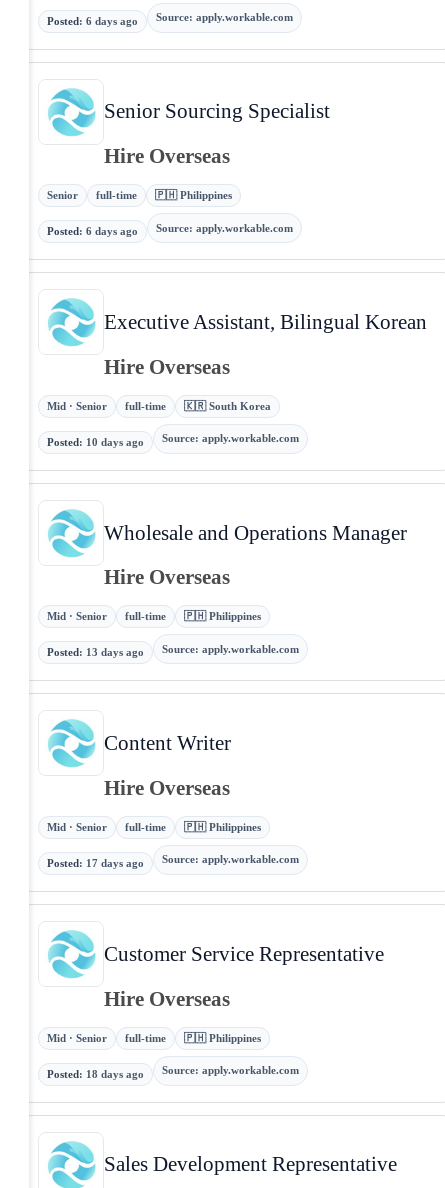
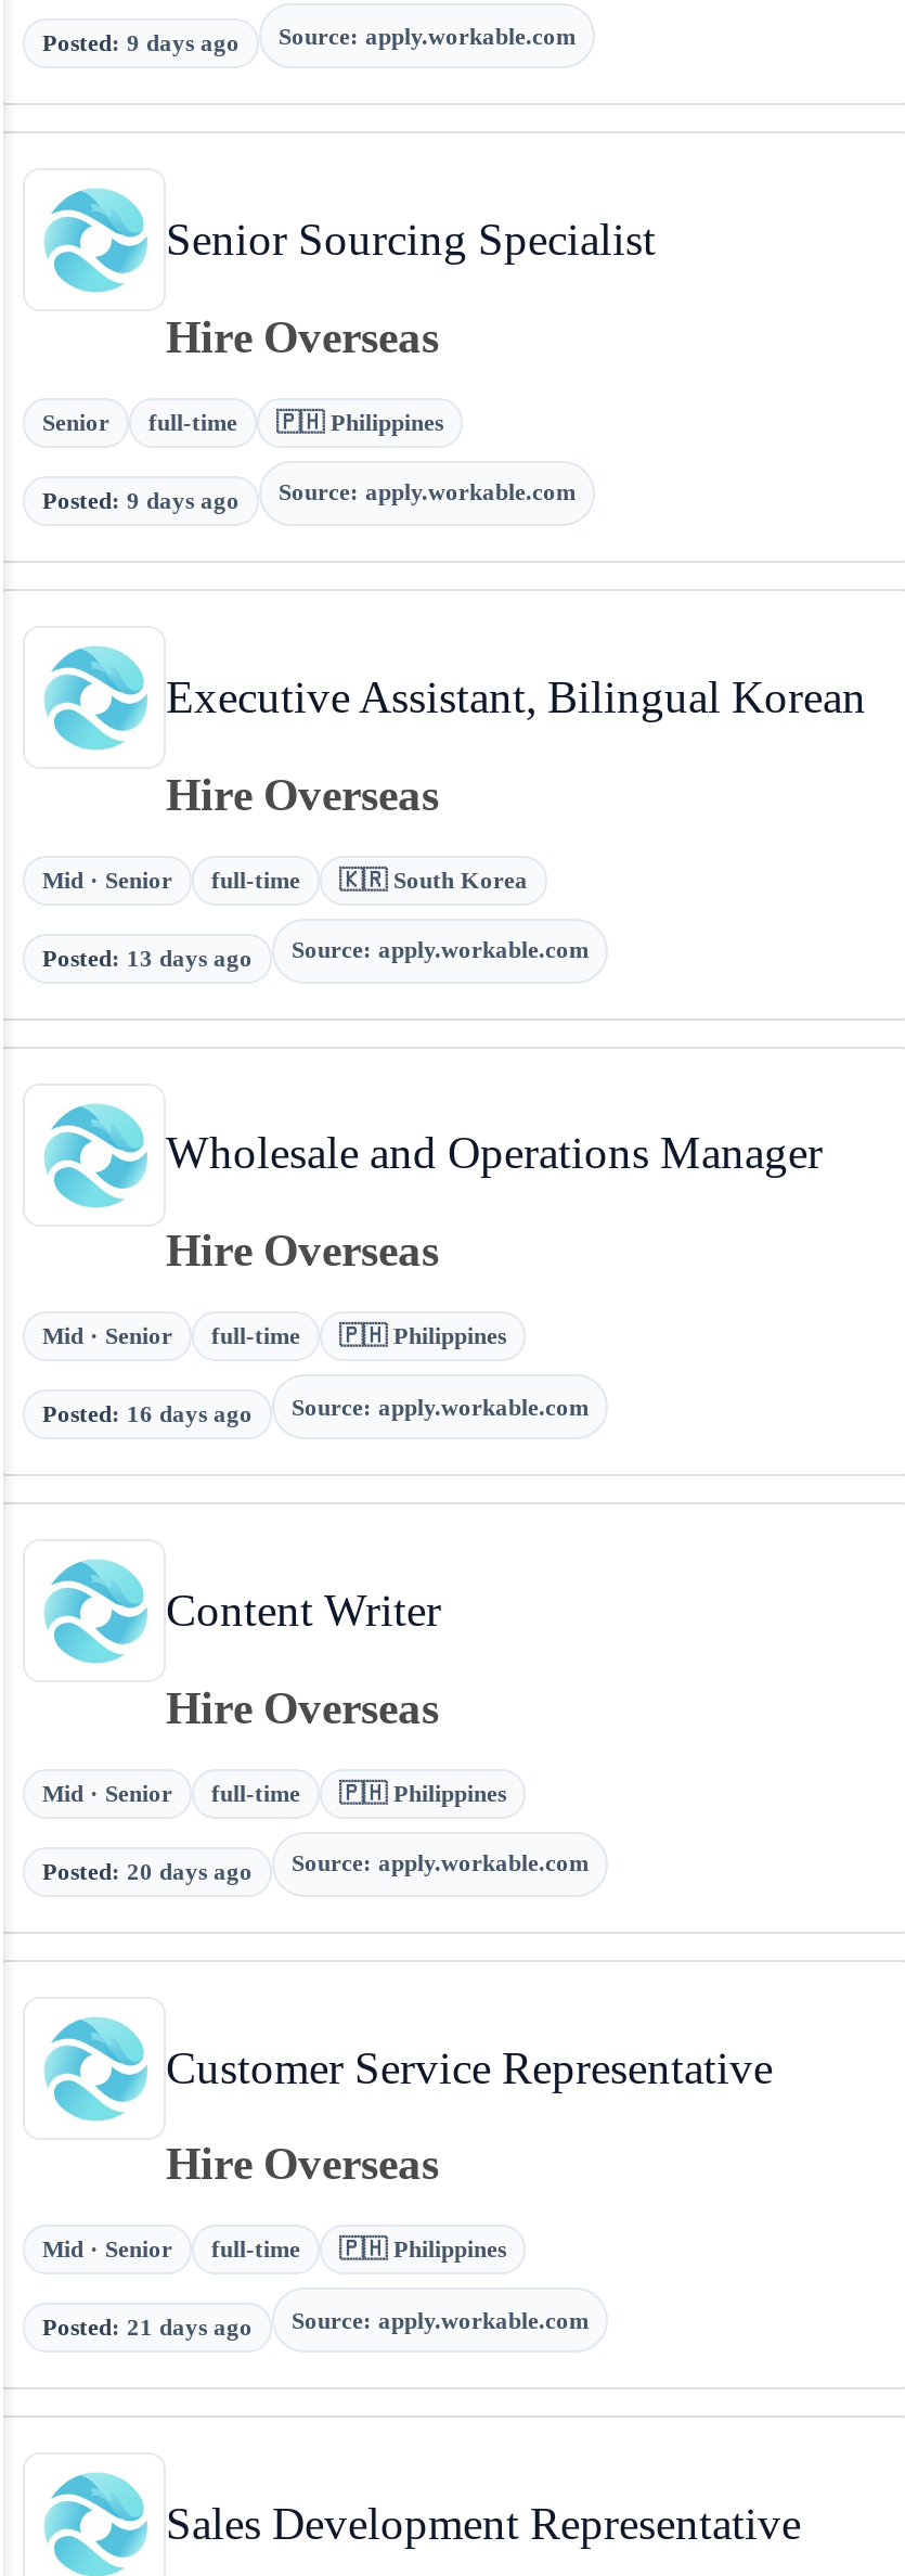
- Posted: 6 days ago
+ Posted: 9 days ago

- Posted: 6 days ago
+ Posted: 9 days ago

- Posted: 10 days ago

moved up: Posted: 13 days ago

+ Posted: 16 days ago

- Posted: 17 days ago
+ Posted: 20 days ago

- Posted: 18 days ago
+ Posted: 21 days ago
